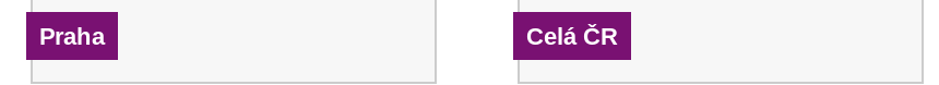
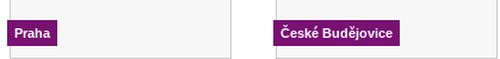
- Celá ČR
+ České Budějovice
